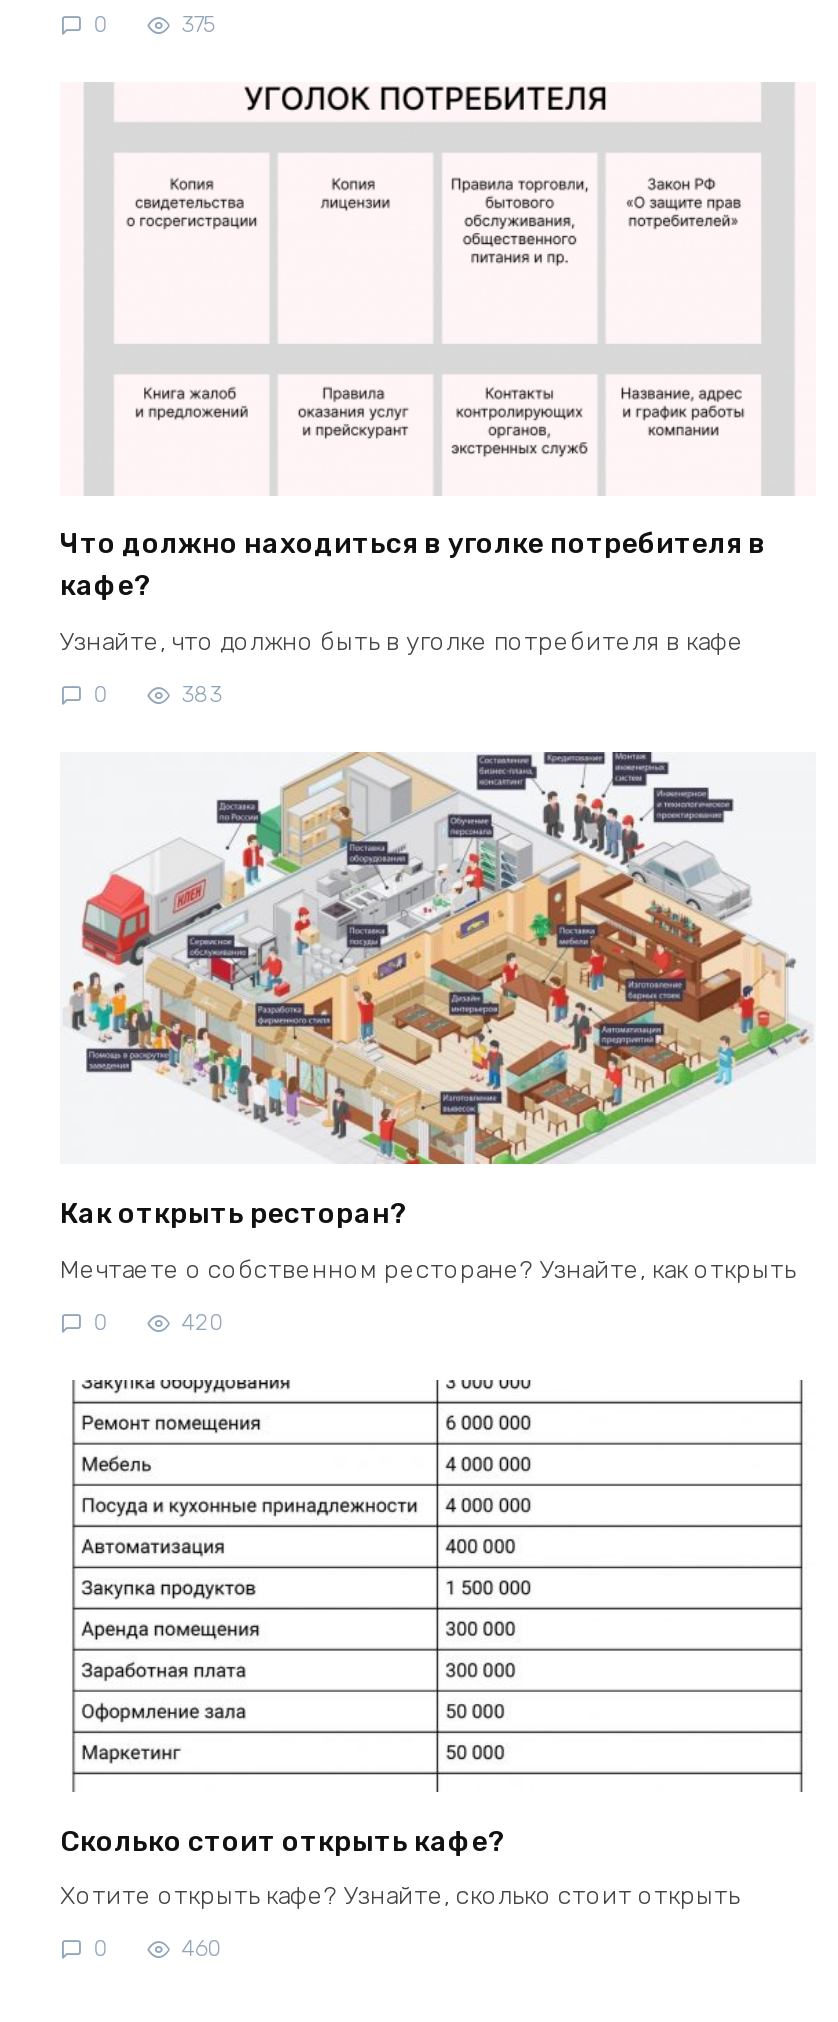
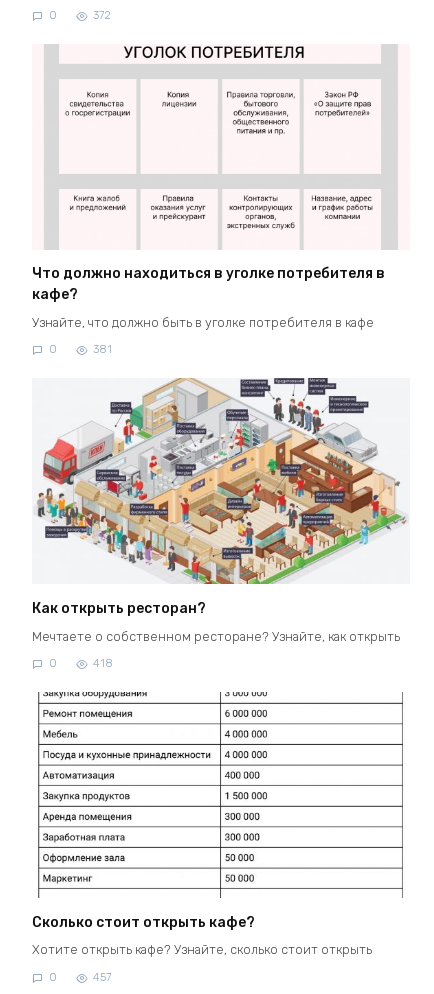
- 375
+ 372

- 383
+ 381

- 420
+ 418

- 460
+ 457
